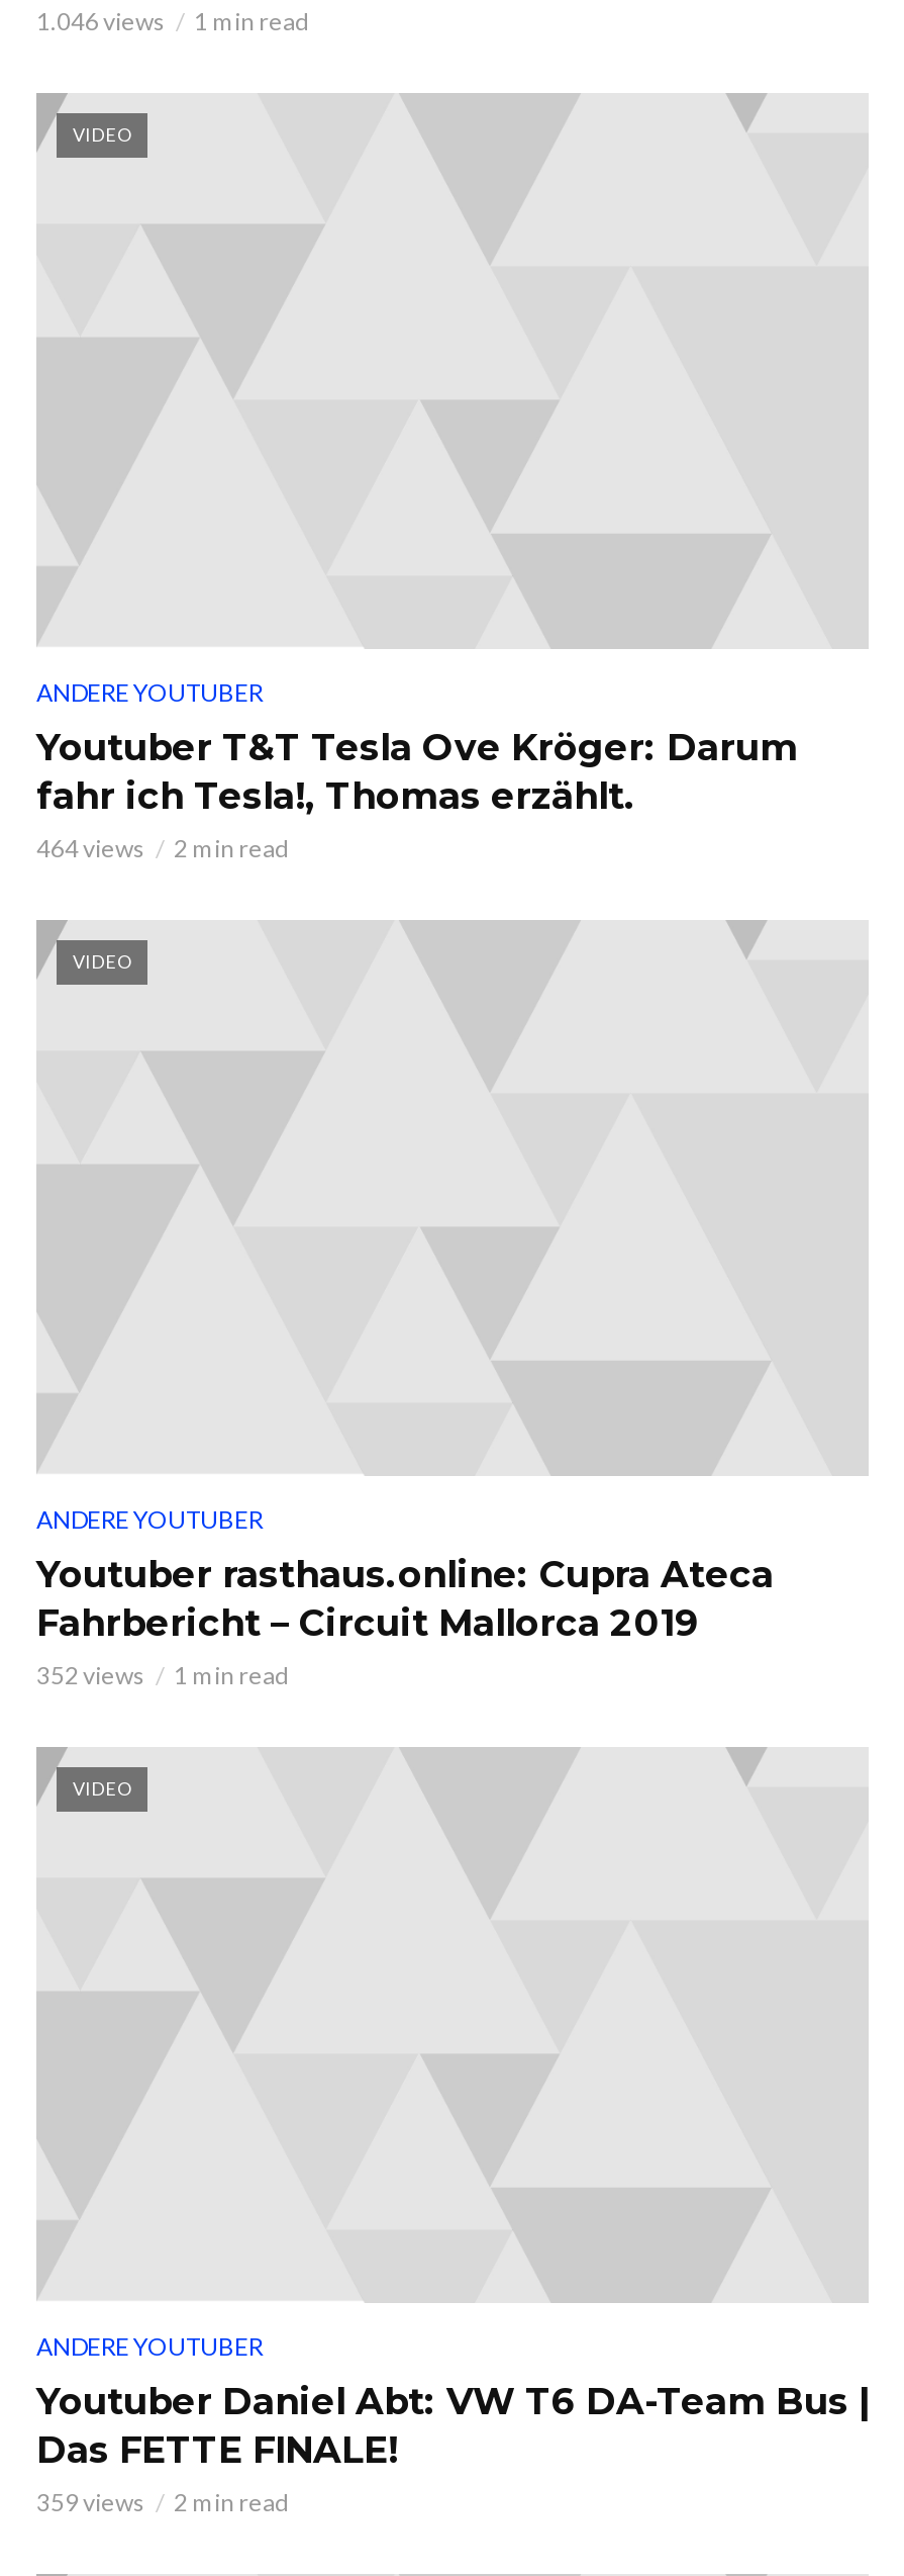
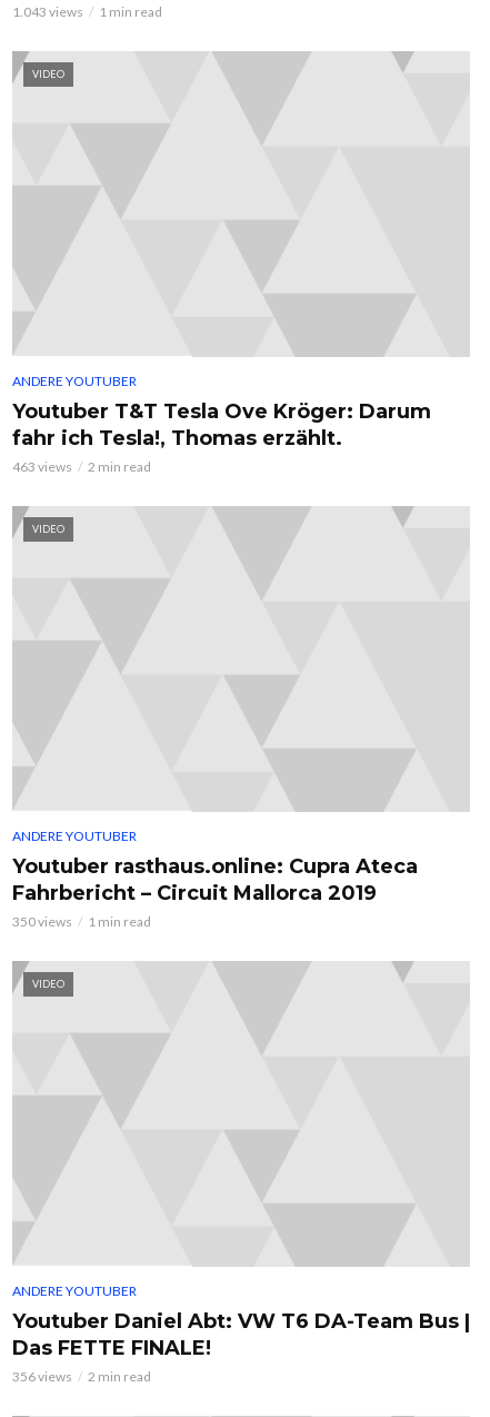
- 1.046 views 1 min read
+ 1.043 views 1 min read

- 464 views 2 min read
+ 463 views 2 min read

- 352 views 1 min read
+ 350 views 1 min read

- 359 views 2 min read
+ 356 views 2 min read
